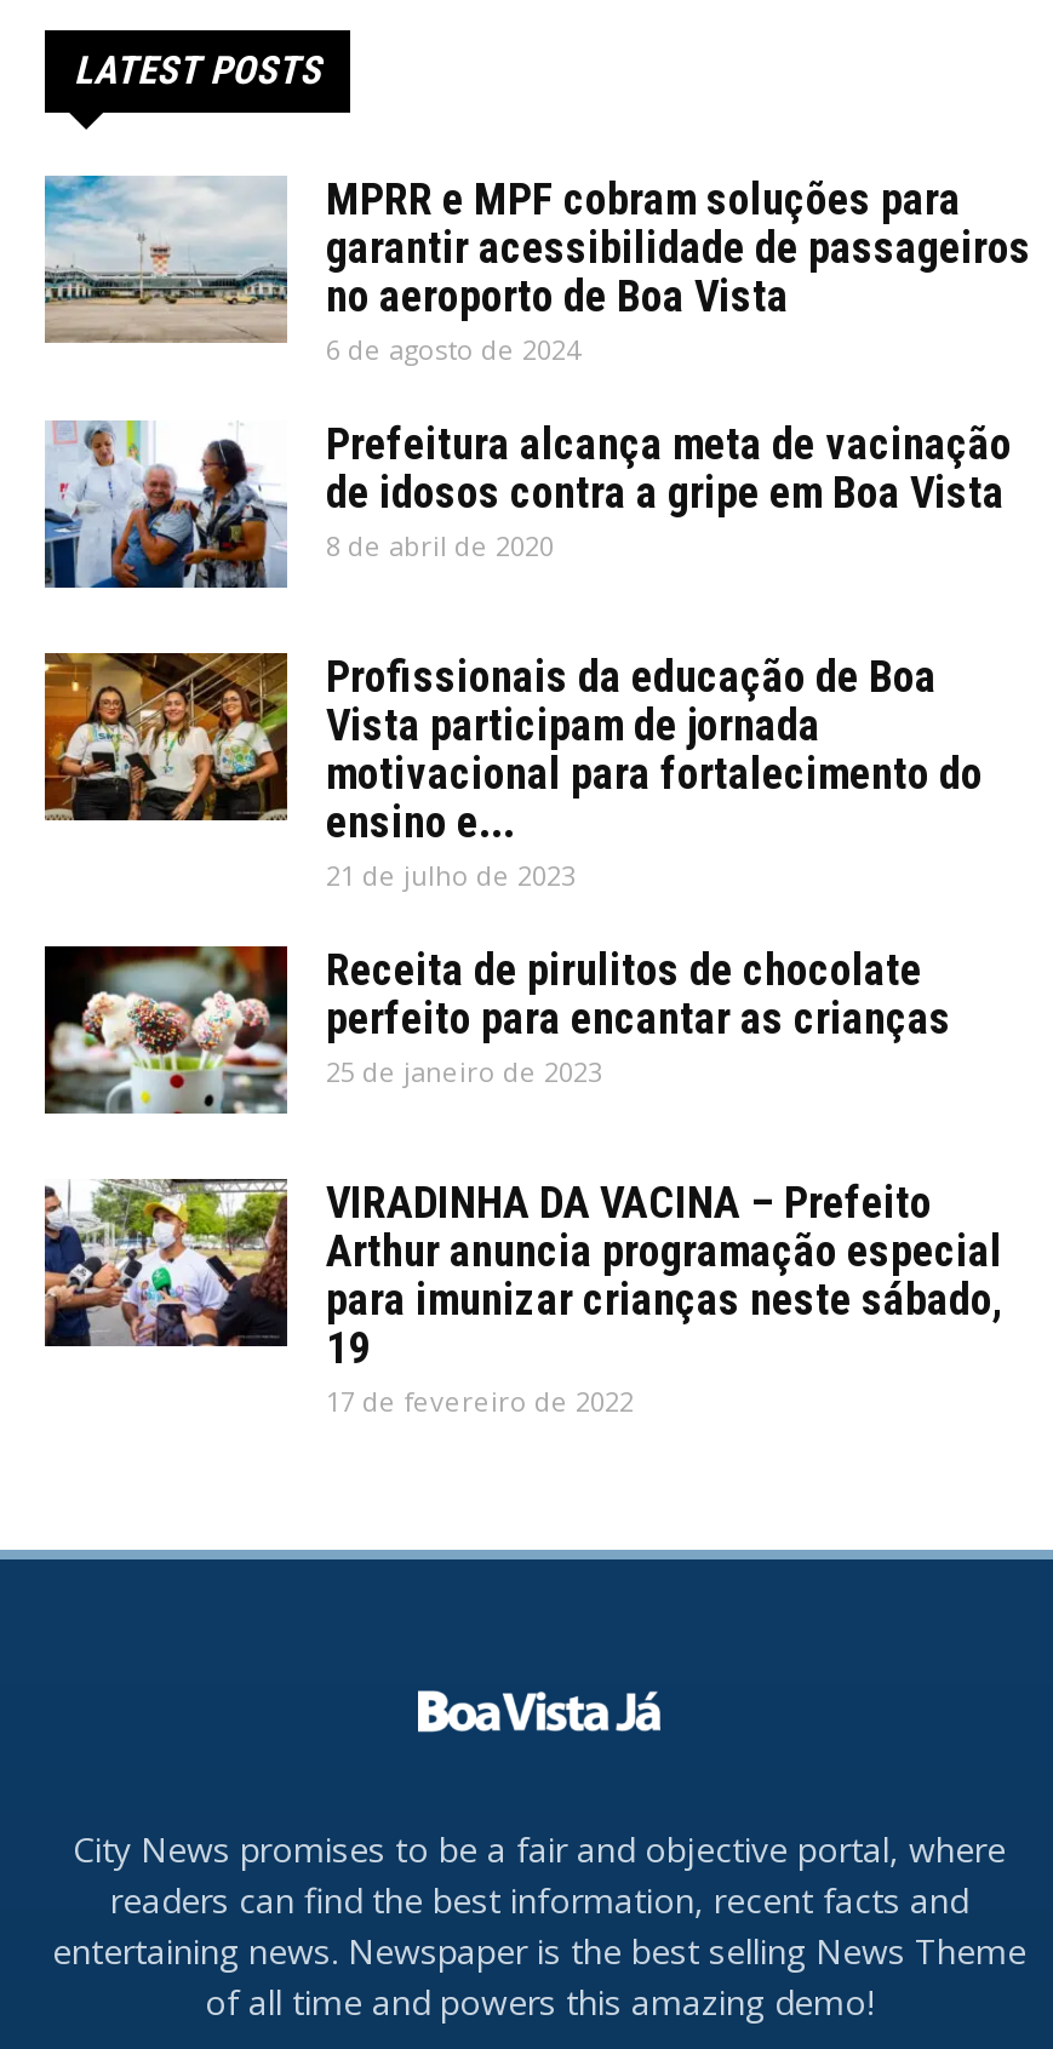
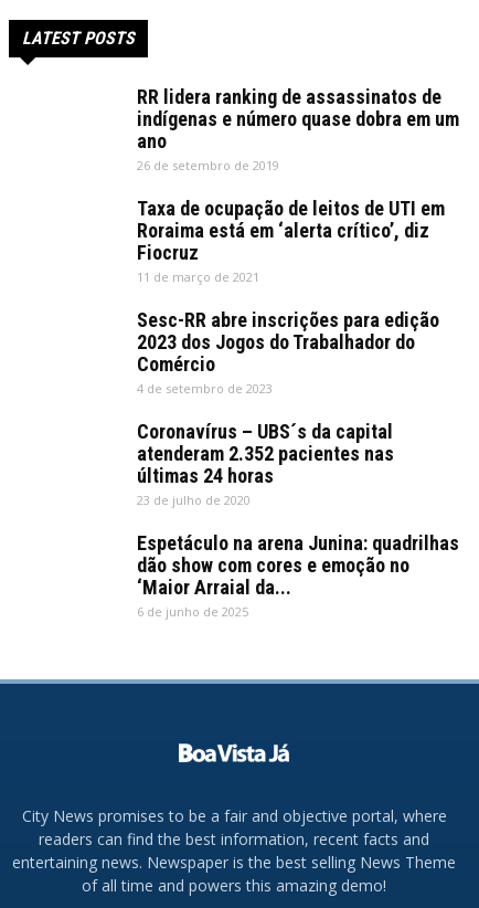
- [image]

- MPRR e MPF cobram soluções para
- garantir acessibilidade de passageiros
- no aeroporto de Boa Vista
- 6 de agosto de 2024
+ RR lidera ranking de assassinatos de
+ indígenas e número quase dobra em um
+ ano
+ 26 de setembro de 2019

- [image]

- Prefeitura alcança meta de vacinação
- de idosos contra a gripe em Boa Vista
- 8 de abril de 2020
+ Taxa de ocupação de leitos de UTI em
+ Roraima está em ‘alerta crítico’, diz
+ Fiocruz
+ 11 de março de 2021

- [image]

- Profissionais da educação de Boa
- Vista participam de jornada
- motivacional para fortalecimento do
- ensino e...
- 21 de julho de 2023
+ Sesc-RR abre inscrições para edição
+ 2023 dos Jogos do Trabalhador do
+ Comércio
+ 4 de setembro de 2023

- [image]

- Receita de pirulitos de chocolate
- perfeito para encantar as crianças
- 25 de janeiro de 2023
+ Coronavírus – UBS´s da capital
+ atenderam 2.352 pacientes nas
+ últimas 24 horas
+ 23 de julho de 2020

- [image]

- VIRADINHA DA VACINA – Prefeito
- Arthur anuncia programação especial
- para imunizar crianças neste sábado,
- 19
- 17 de fevereiro de 2022
+ Espetáculo na arena Junina: quadrilhas
+ dão show com cores e emoção no
+ ‘Maior Arraial da...
+ 6 de junho de 2025
